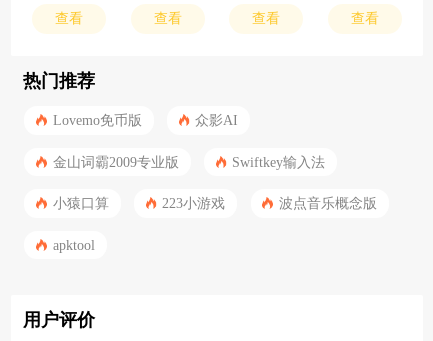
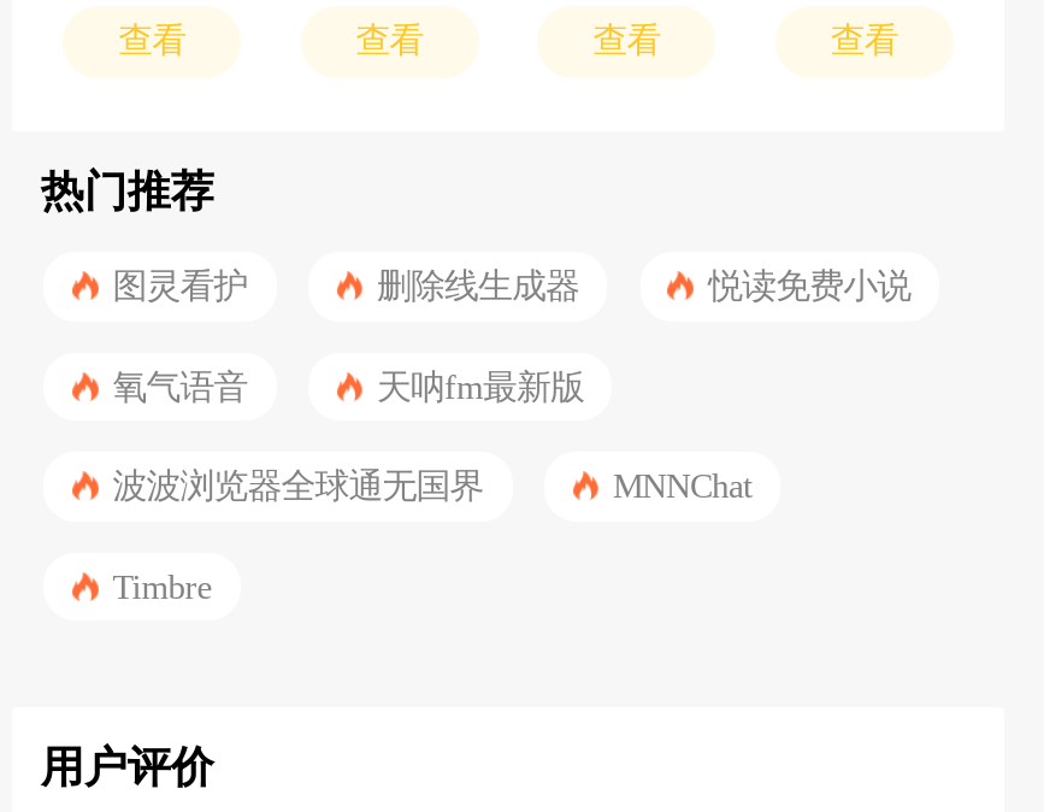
- Lovemo免币版
- 众影AI
+ 图灵看护
+ 删除线生成器
+ 悦读免费小说

- 金山词霸2009专业版
- Swiftkey输入法
+ 氧气语音
+ 天呐fm最新版

- 小猿口算
- 223小游戏
- 波点音乐概念版
+ 波波浏览器全球通无国界
+ MNNChat

- apktool
+ Timbre
